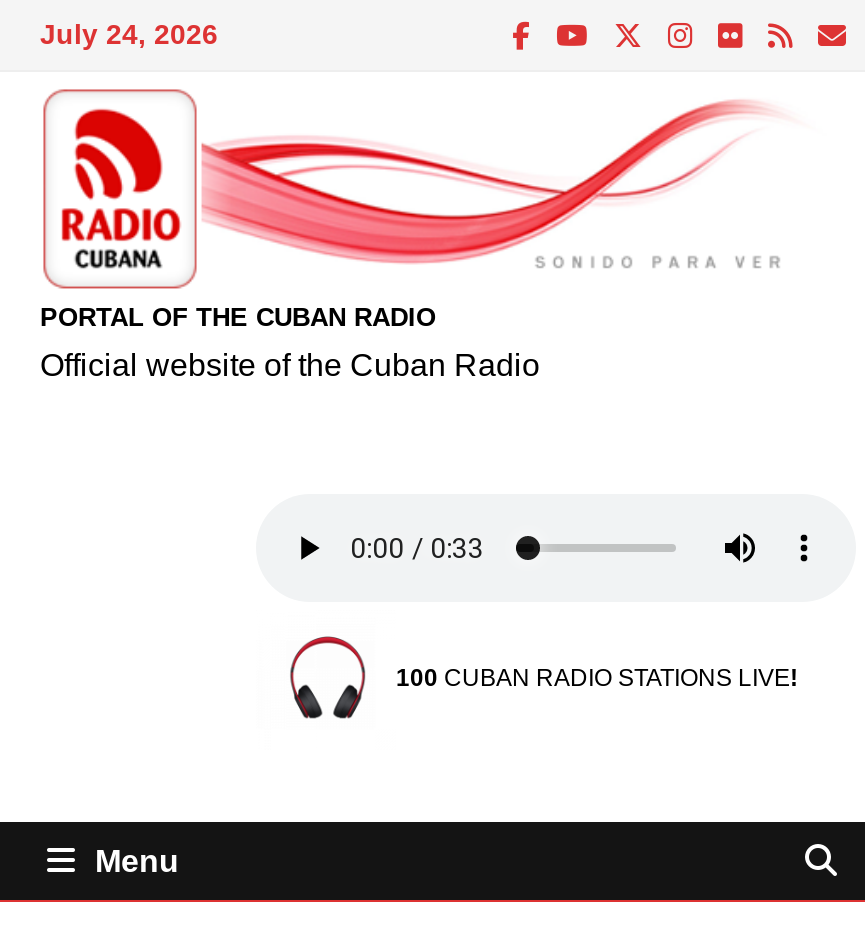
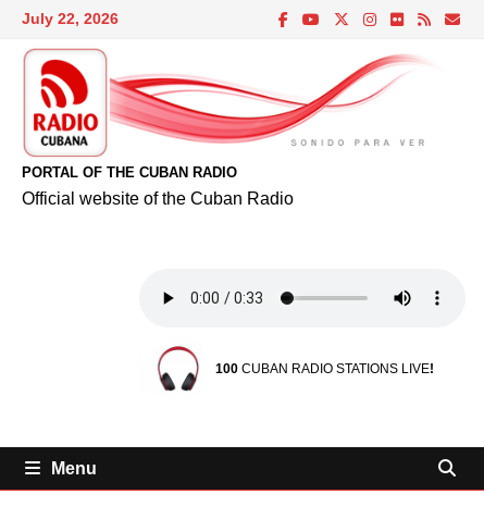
- July 24, 2026
+ July 22, 2026
